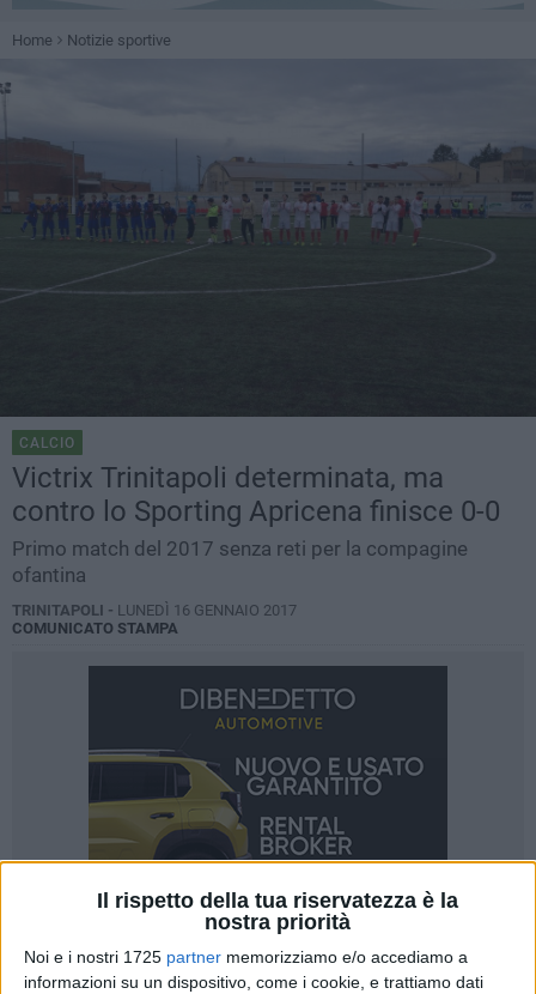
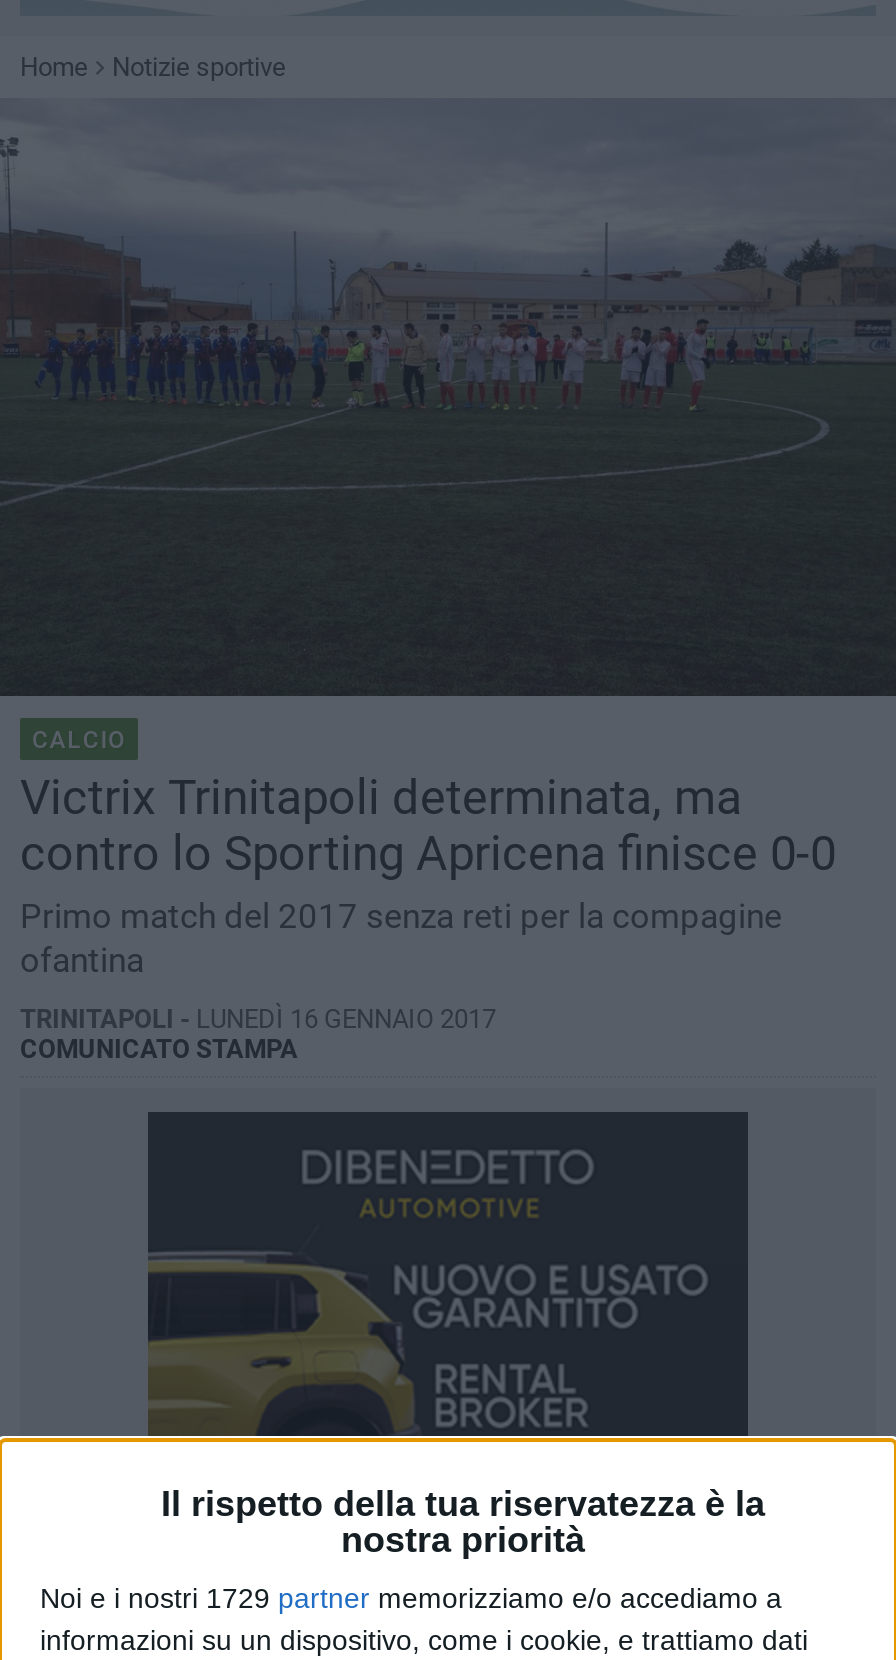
- Noi e i nostri 1725 partner memorizziamo e/o accediamo a
+ Noi e i nostri 1729 partner memorizziamo e/o accediamo a
